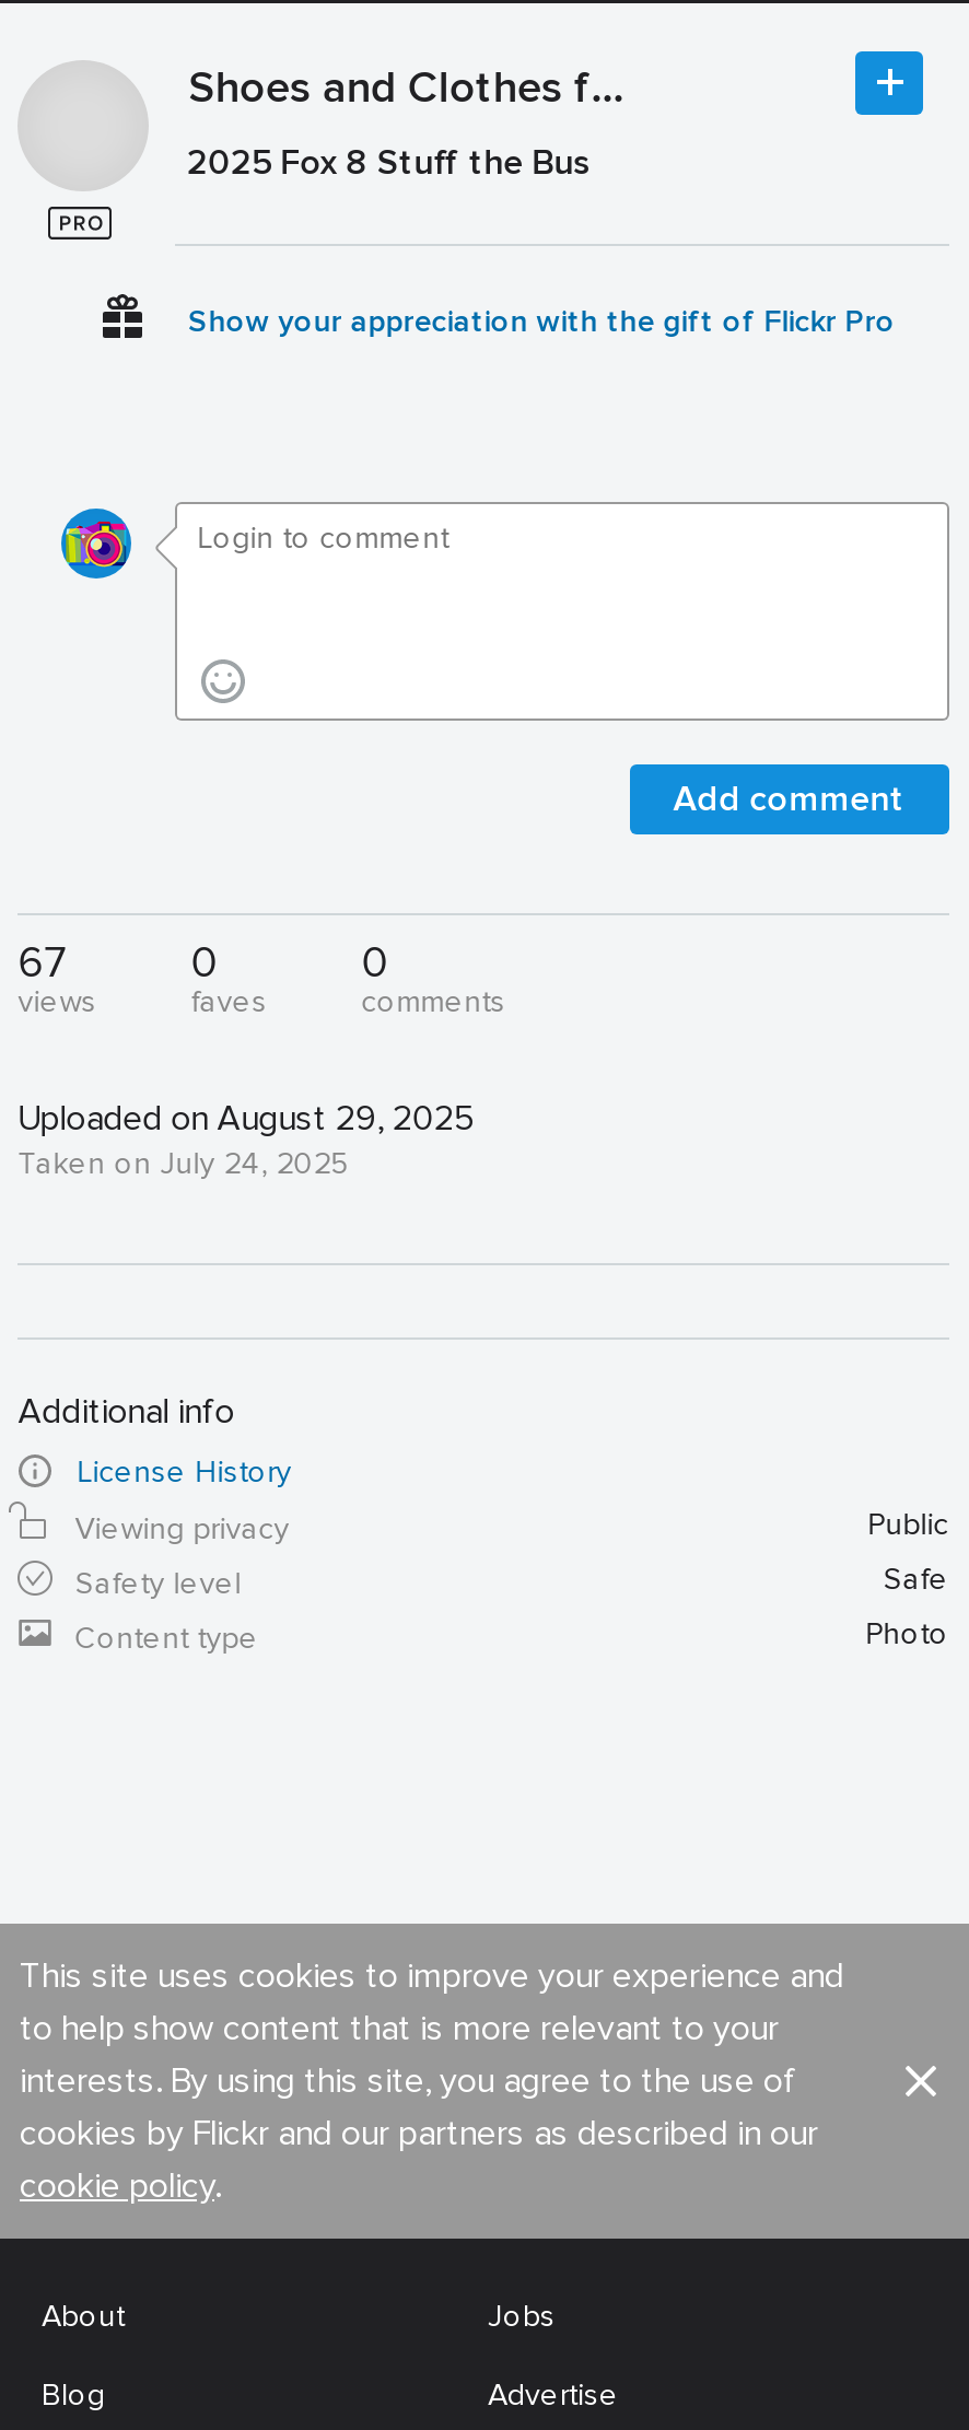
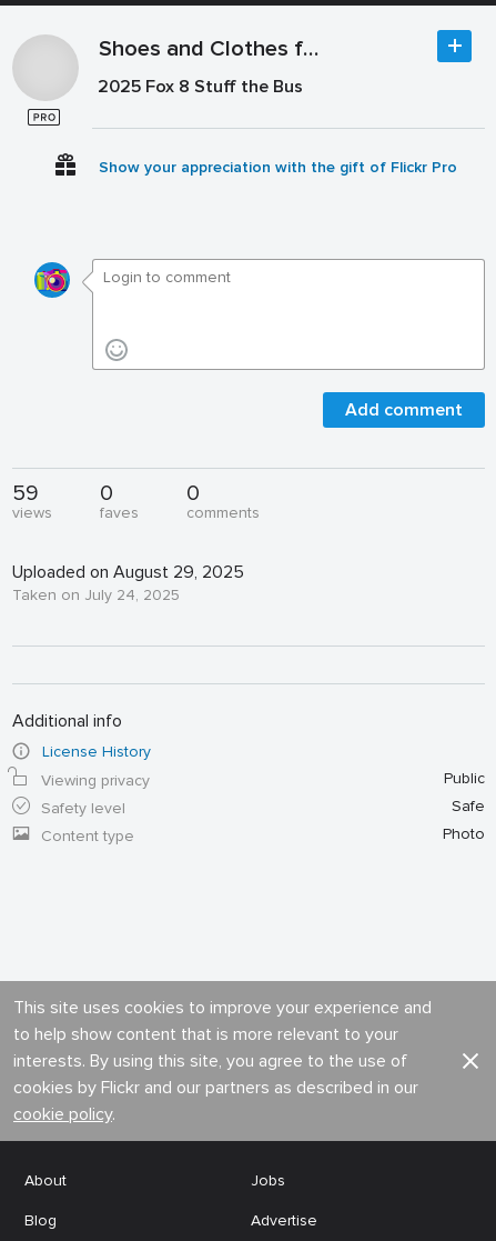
- 67
+ 59
